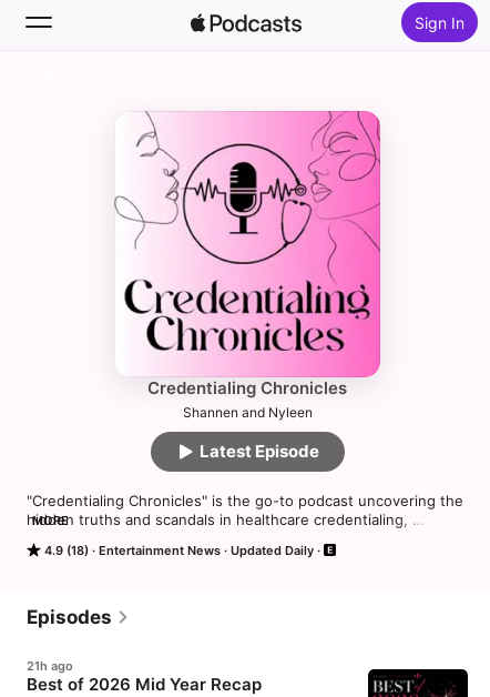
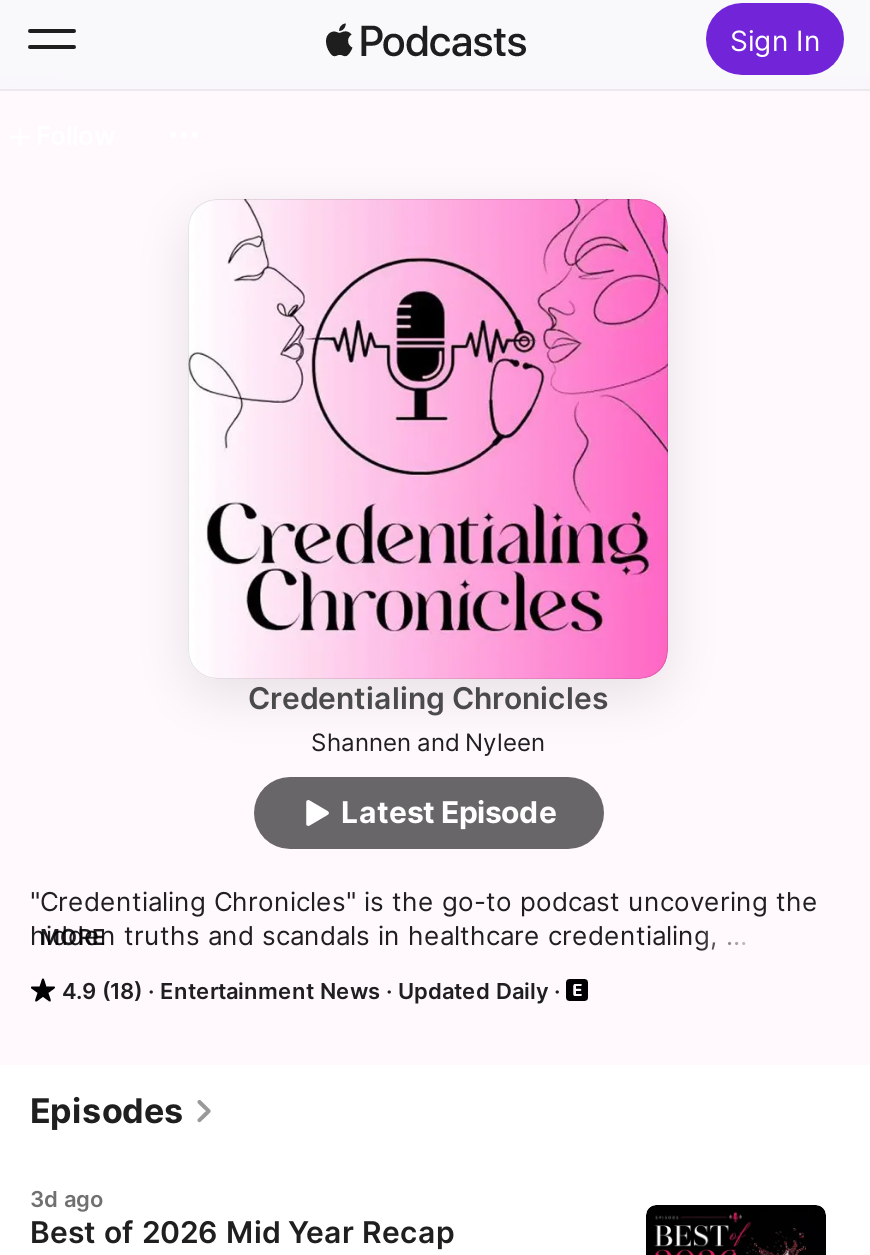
- 21h ago
+ 3d ago
